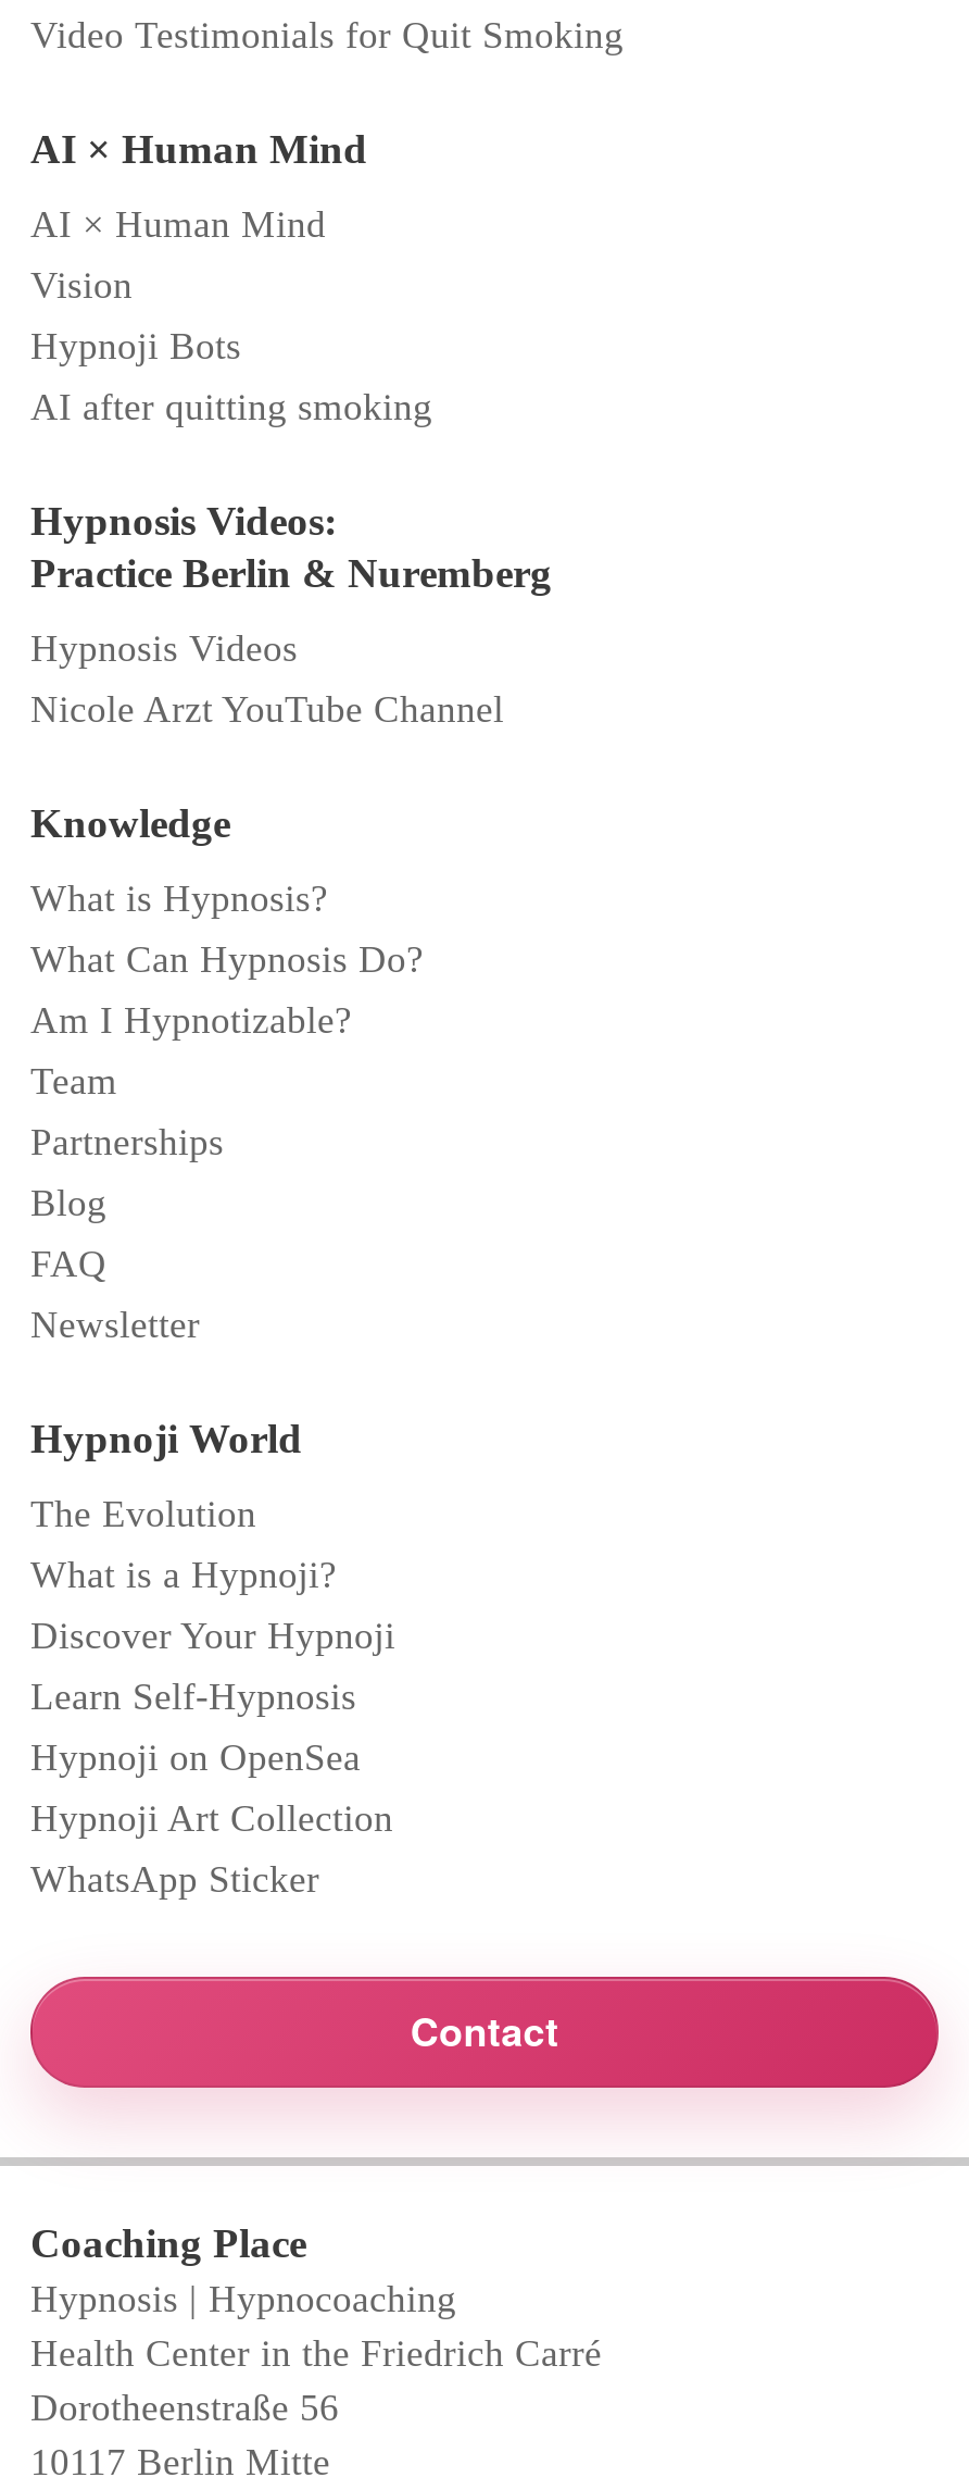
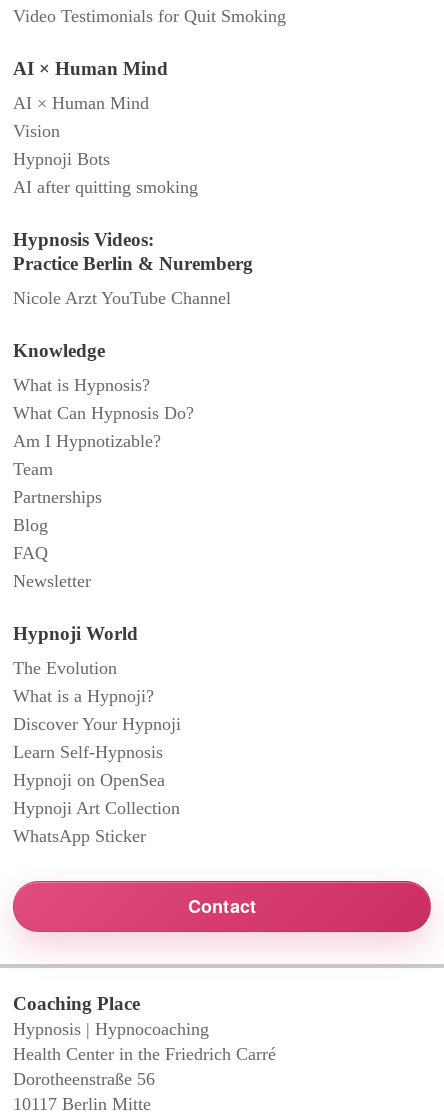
- Hypnosis Videos
